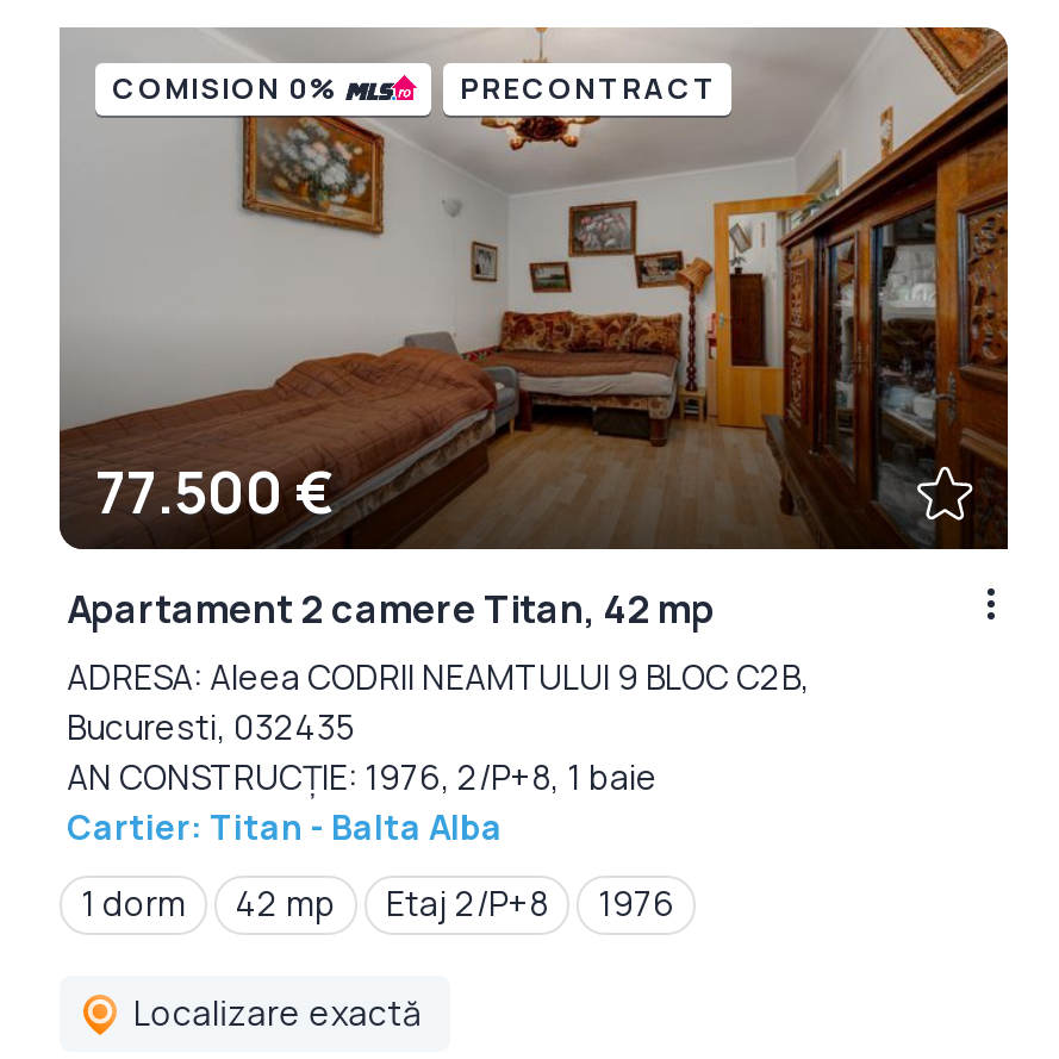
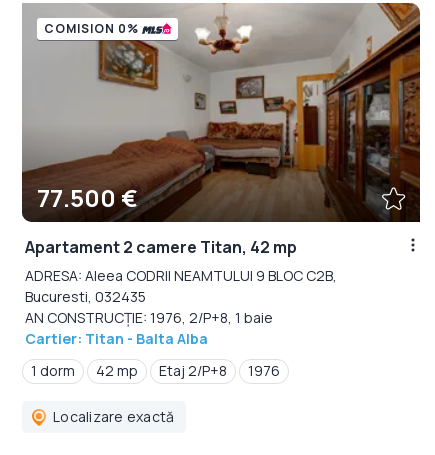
- PRECONTRACT
